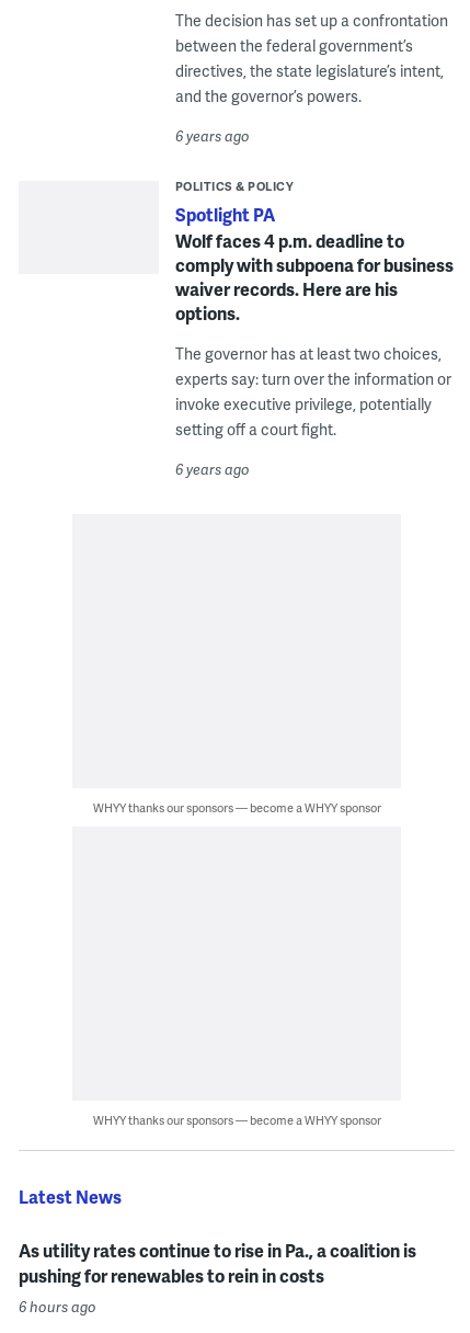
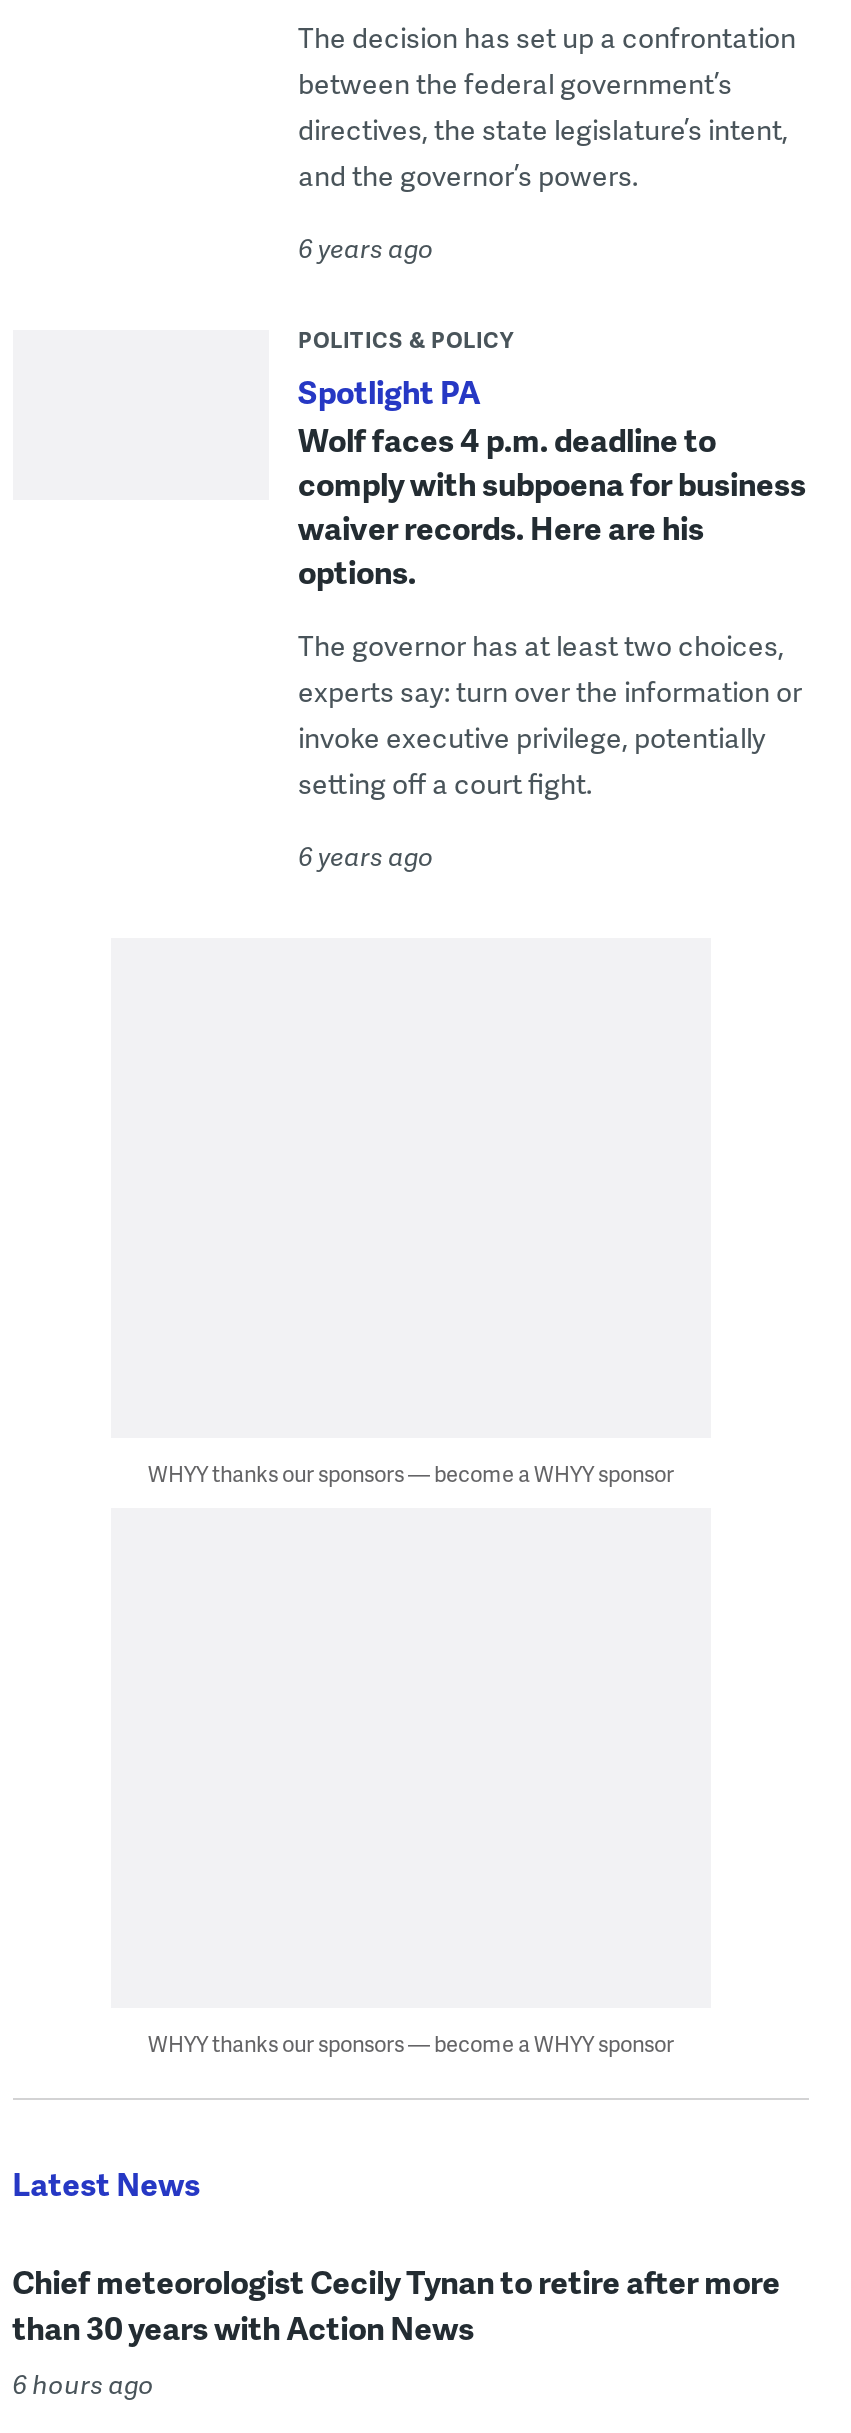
- As utility rates continue to rise in Pa., a coalition is
- pushing for renewables to rein in costs
+ Chief meteorologist Cecily Tynan to retire after more
+ than 30 years with Action News
